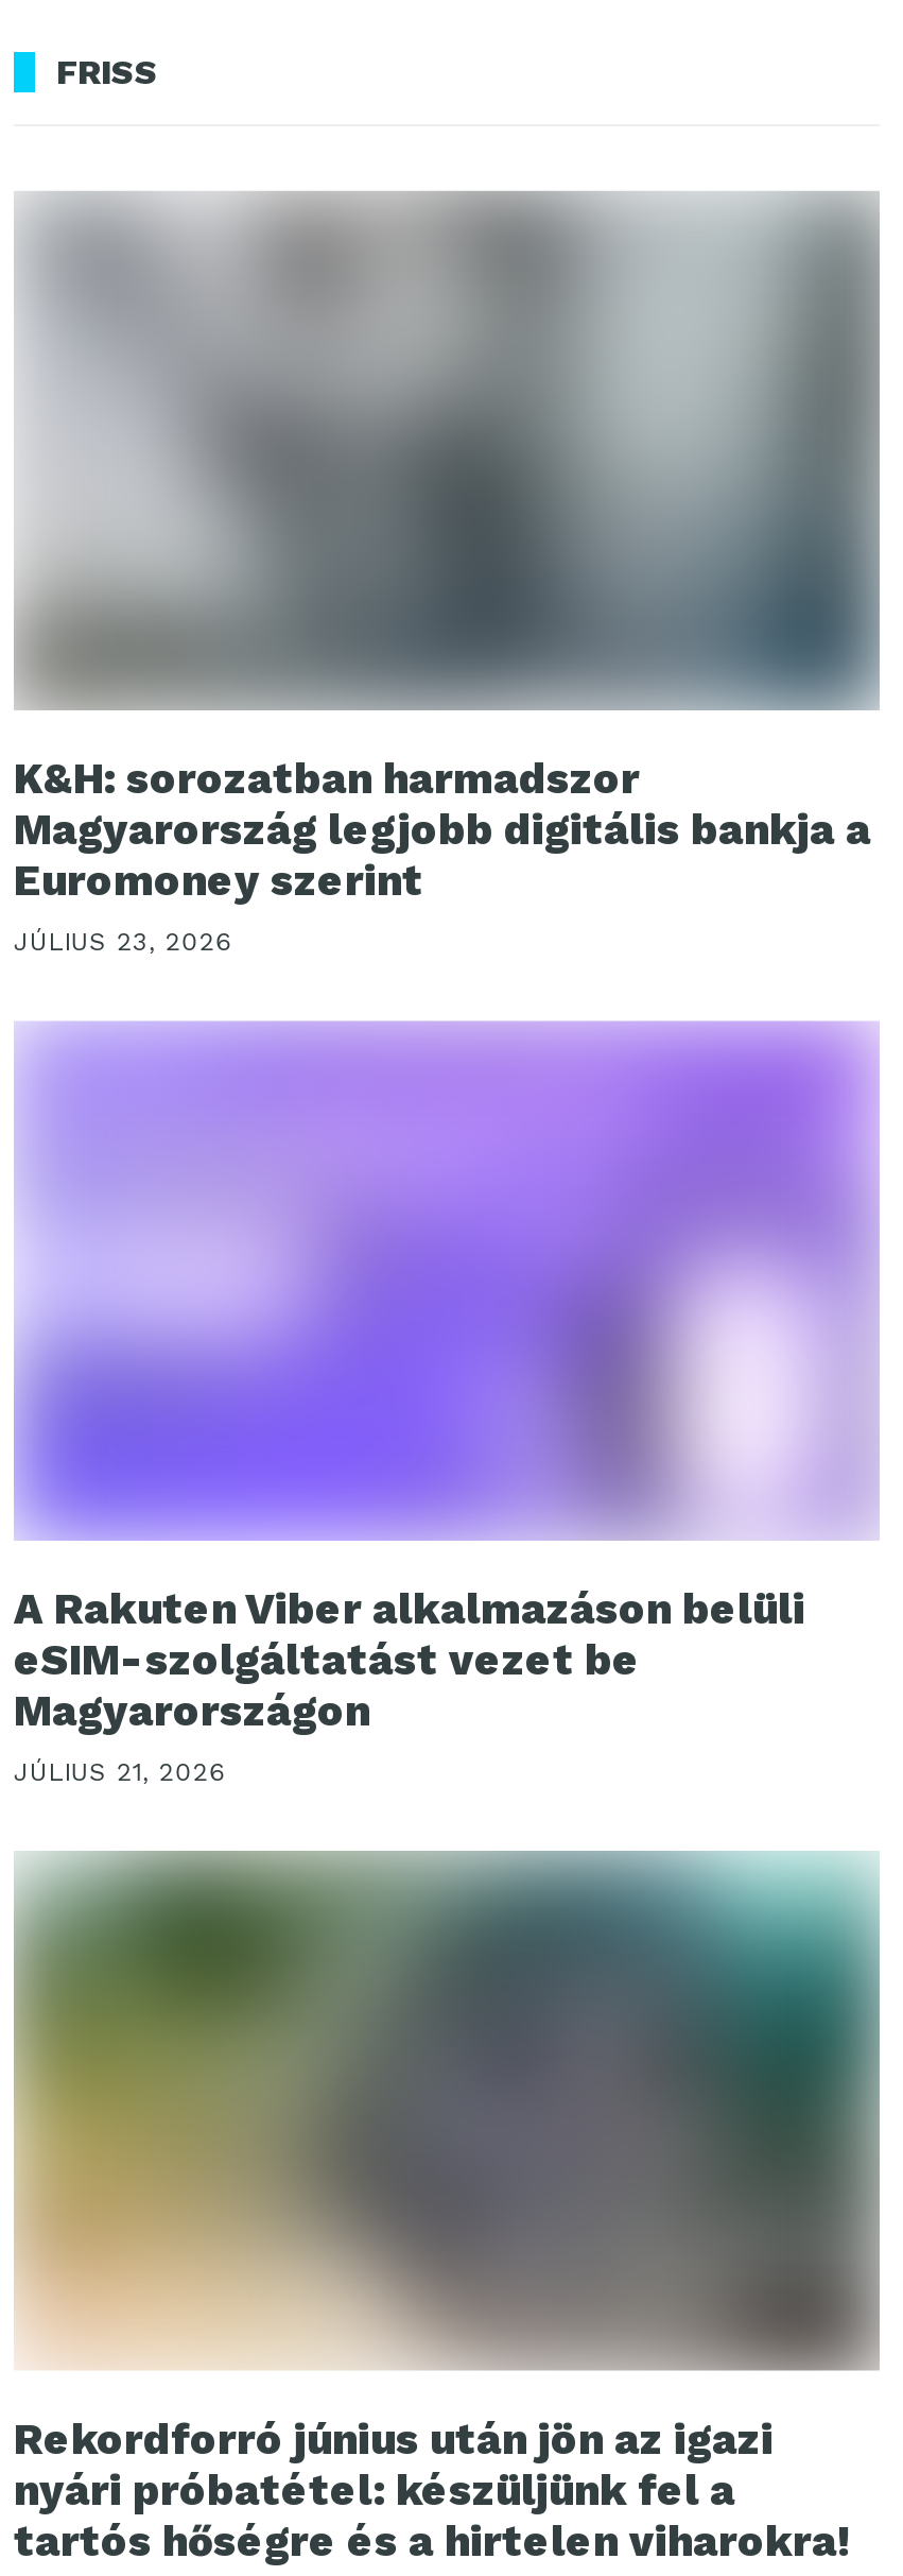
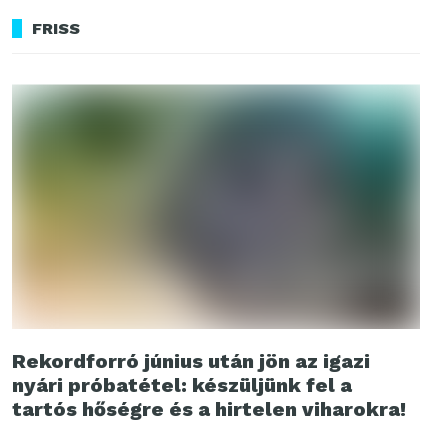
- [image]
- K&H: sorozatban harmadszor
- Magyarország legjobb digitális bankja a
- Euromoney szerint
- JÚLIUS 23, 2026

- [image]
- A Rakuten Viber alkalmazáson belüli
- eSIM-szolgáltatást vezet be
- Magyarországon
- JÚLIUS 21, 2026
